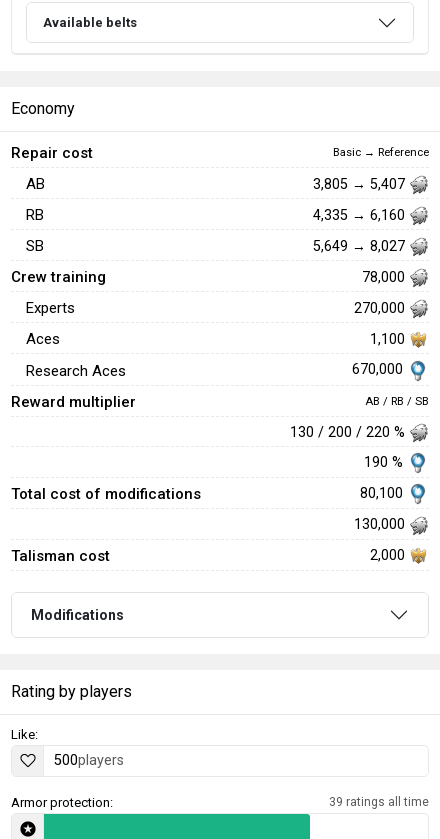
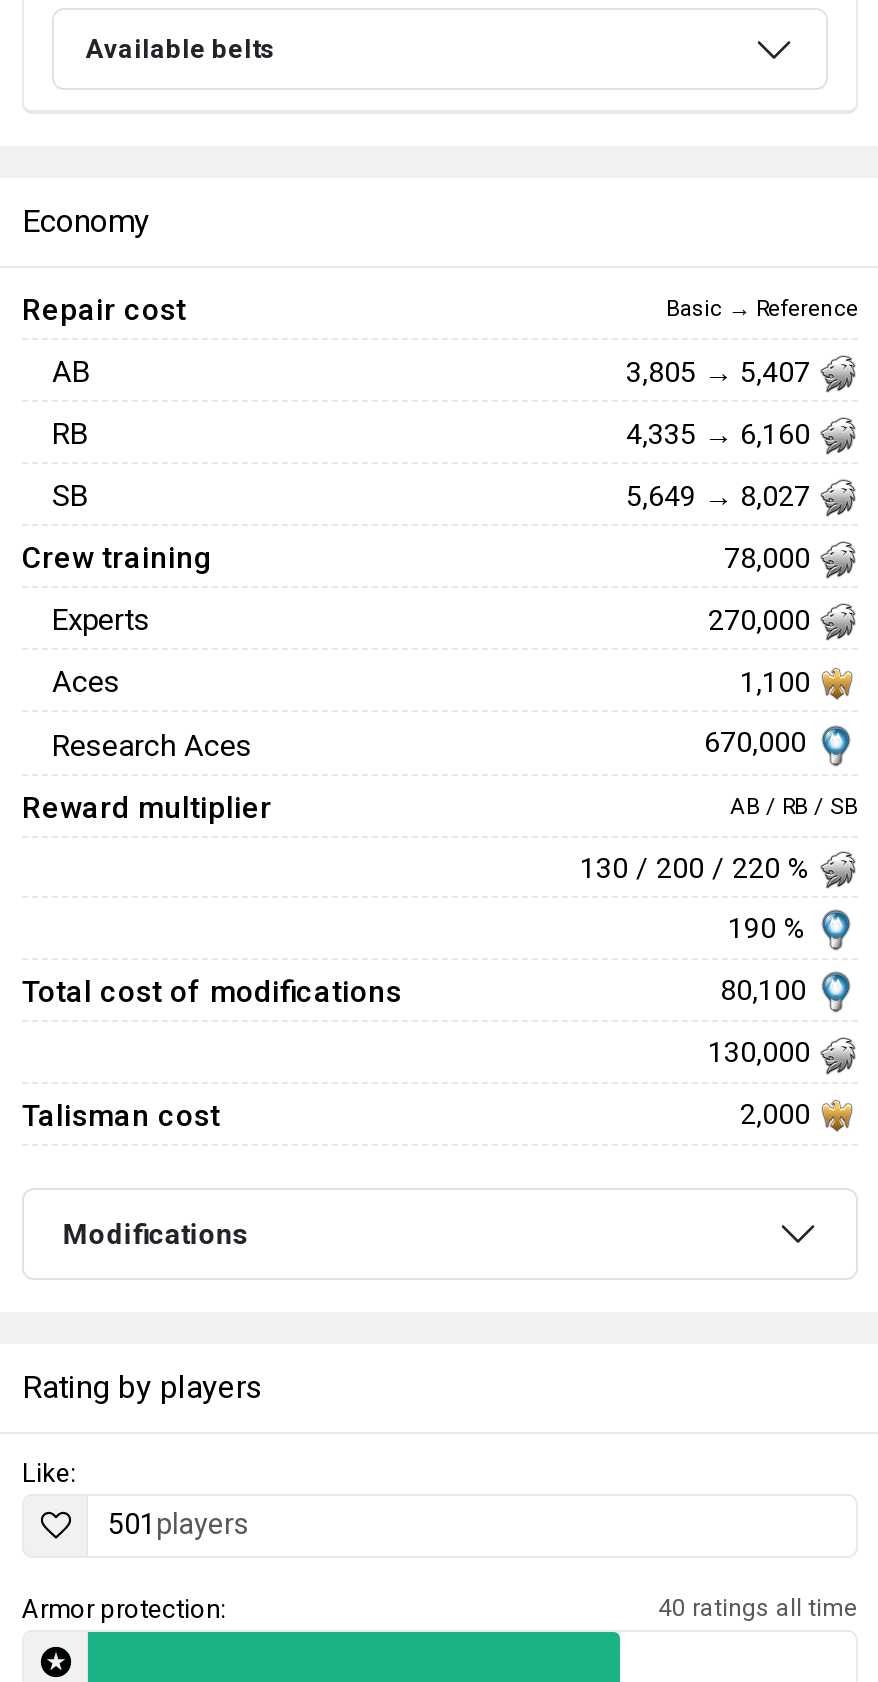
- 500 players
+ 501 players

- 39 ratings all time
+ 40 ratings all time
